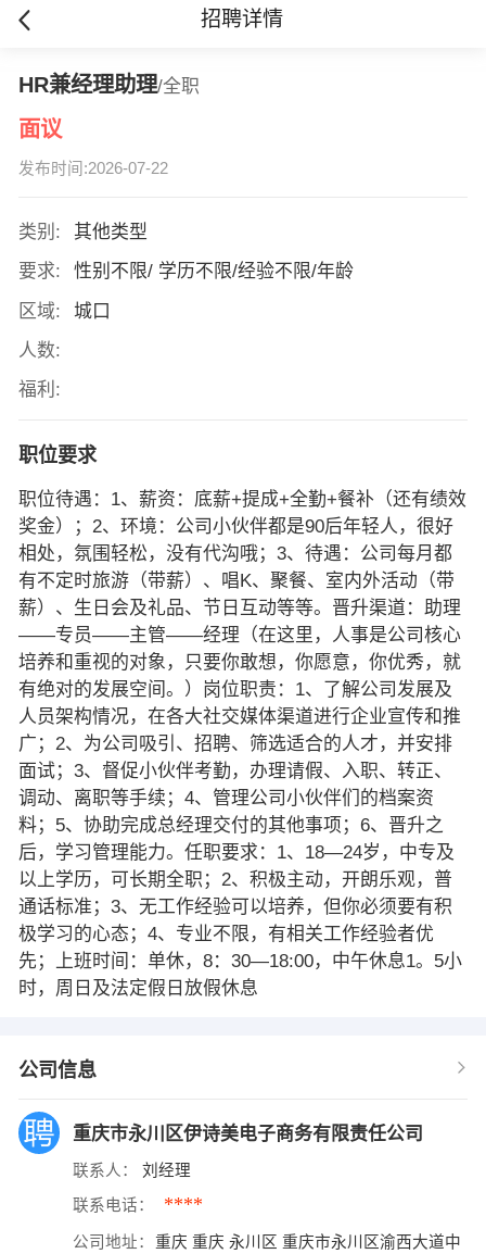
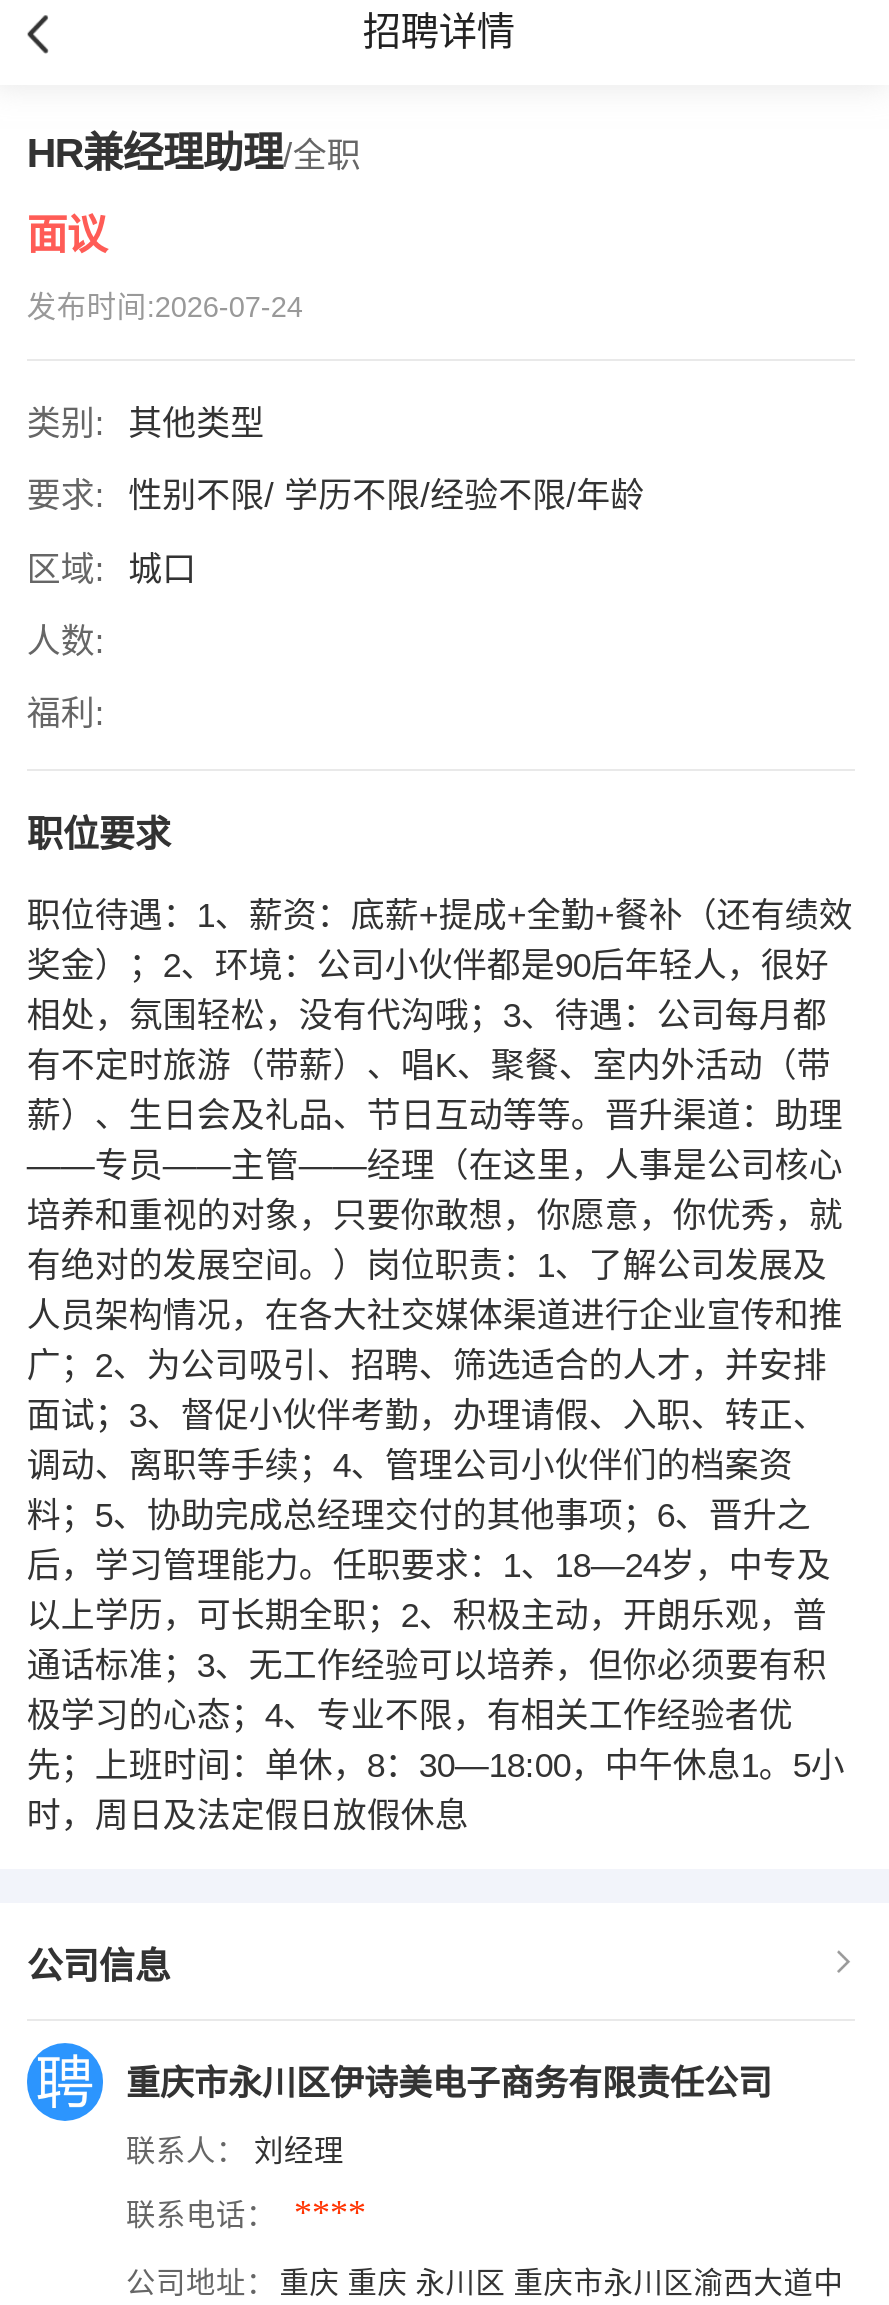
- 发布时间:2026-07-22
+ 发布时间:2026-07-24
